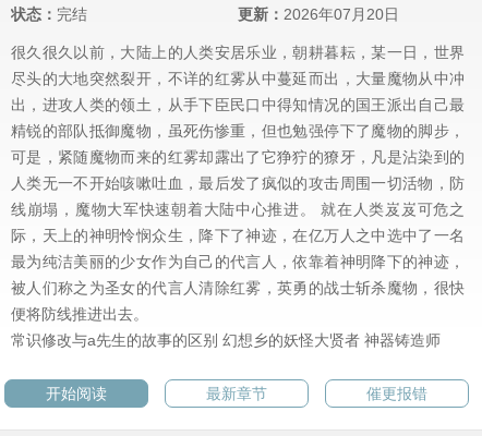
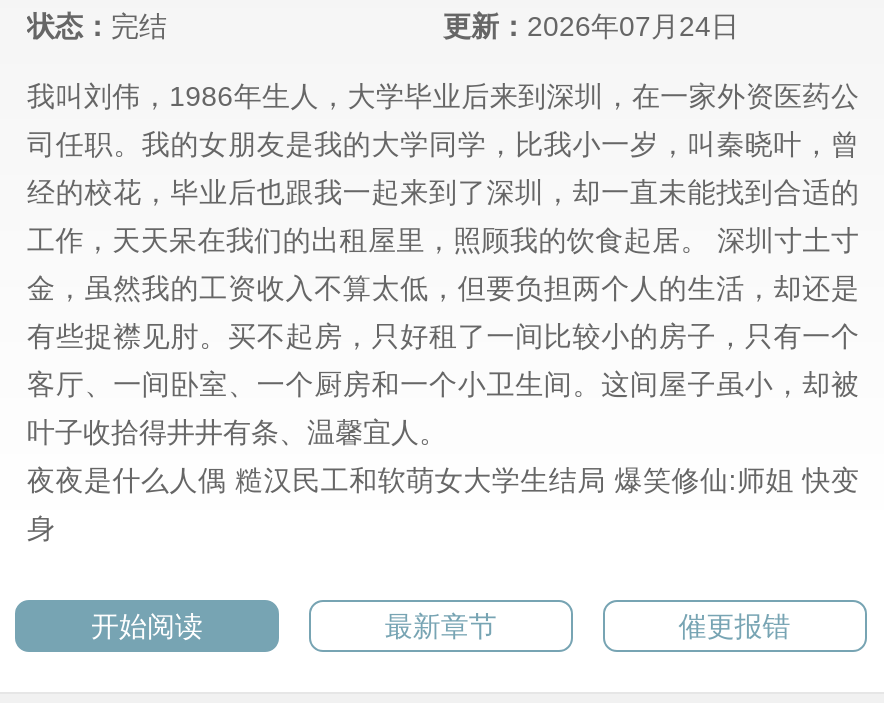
- 更新：2026年07月20日
- 很久很久以前，大陆上的人类安居乐业，朝耕暮耘，某一日，世界
- 尽头的大地突然裂开，不详的红雾从中蔓延而出，大量魔物从中冲
- 出，进攻人类的领土，从手下臣民口中得知情况的国王派出自己最
- 精锐的部队抵御魔物，虽死伤惨重，但也勉强停下了魔物的脚步，
- 可是，紧随魔物而来的红雾却露出了它狰狞的獠牙，凡是沾染到的
- 人类无一不开始咳嗽吐血，最后发了疯似的攻击周围一切活物，防
- 线崩塌，魔物大军快速朝着大陆中心推进。 就在人类岌岌可危之
- 际，天上的神明怜悯众生，降下了神迹，在亿万人之中选中了一名
- 最为纯洁美丽的少女作为自己的代言人，依靠着神明降下的神迹，
- 被人们称之为圣女的代言人清除红雾，英勇的战士斩杀魔物，很快
- 便将防线推进出去。
- 常识修改与a先生的故事的区别 幻想乡的妖怪大贤者 神器铸造师
+ 更新：2026年07月24日
+ 我叫刘伟，1986年生人，大学毕业后来到深圳，在一家外资医药公
+ 司任职。我的女朋友是我的大学同学，比我小一岁，叫秦晓叶，曾
+ 经的校花，毕业后也跟我一起来到了深圳，却一直未能找到合适的
+ 工作，天天呆在我们的出租屋里，照顾我的饮食起居。 深圳寸土寸
+ 金，虽然我的工资收入不算太低，但要负担两个人的生活，却还是
+ 有些捉襟见肘。买不起房，只好租了一间比较小的房子，只有一个
+ 客厅、一间卧室、一个厨房和一个小卫生间。这间屋子虽小，却被
+ 叶子收拾得井井有条、温馨宜人。
+ 夜夜是什么人偶 糙汉民工和软萌女大学生结局 爆笑修仙:师姐 快变
+ 身
